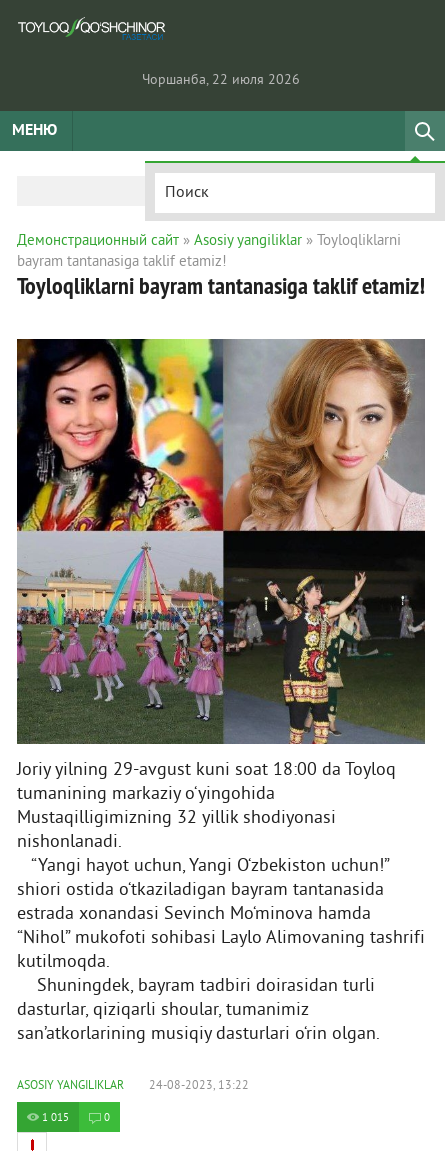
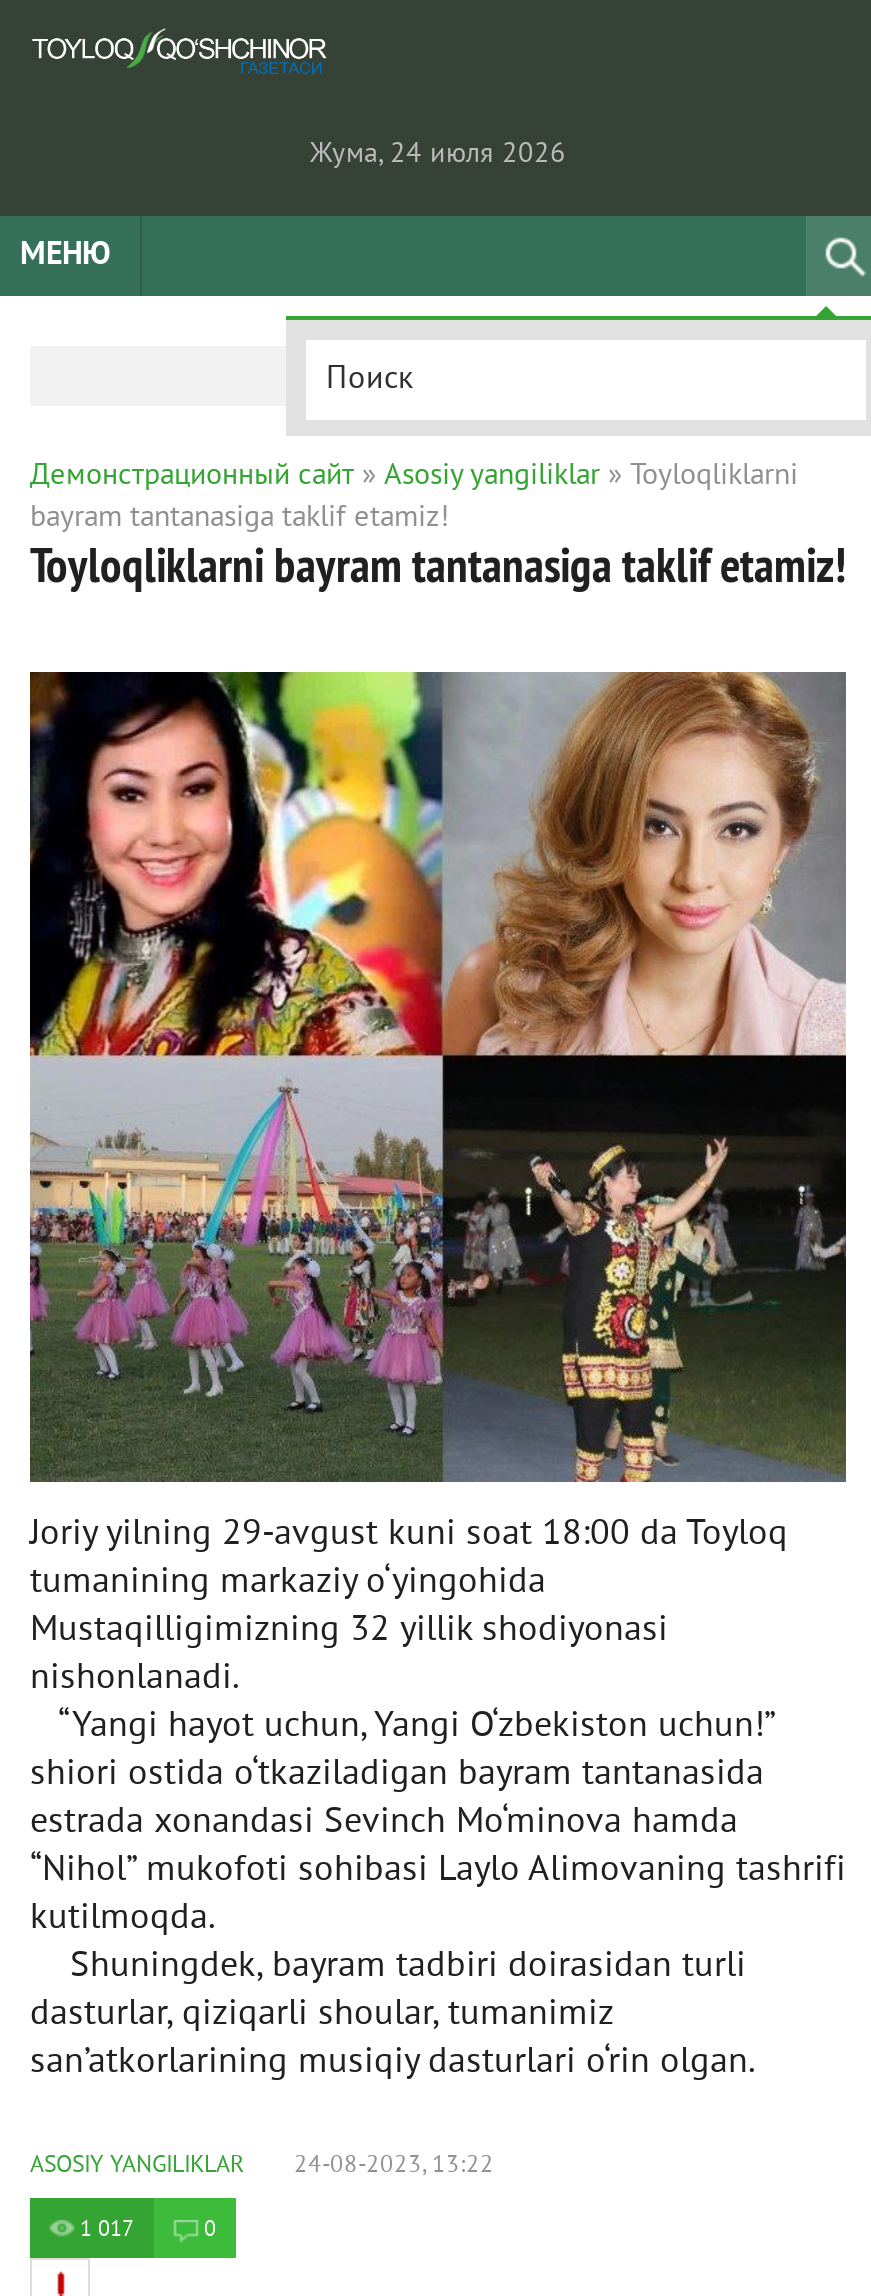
- Чоршанба, 22 июля 2026
+ Жума, 24 июля 2026

- 1 015
+ 1 017
